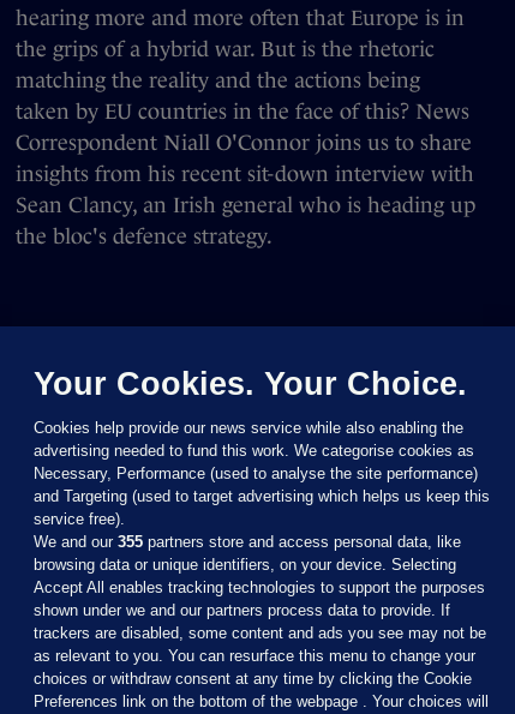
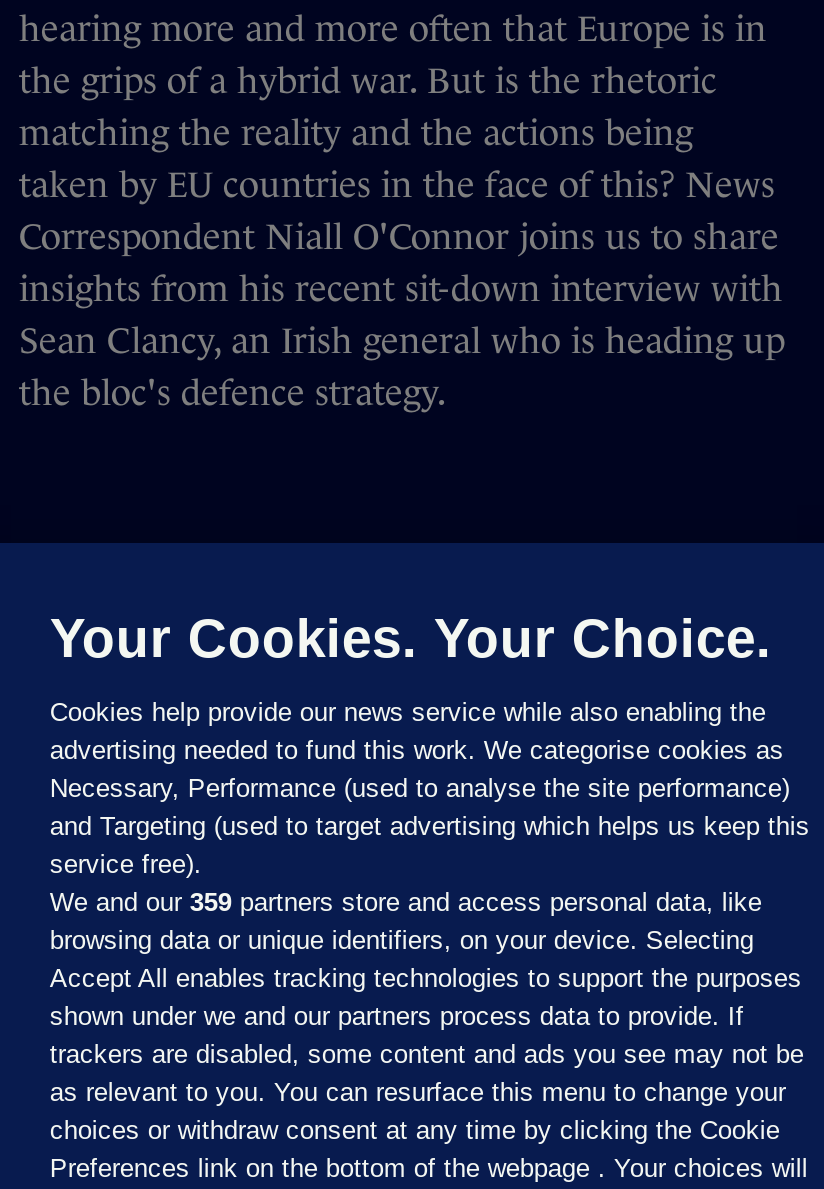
- We and our 355 partners store and access personal data, like
+ We and our 359 partners store and access personal data, like
